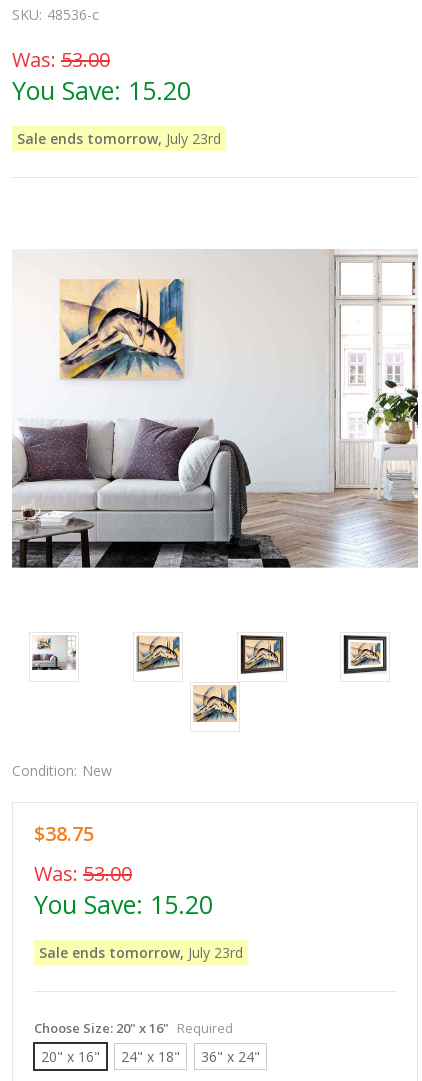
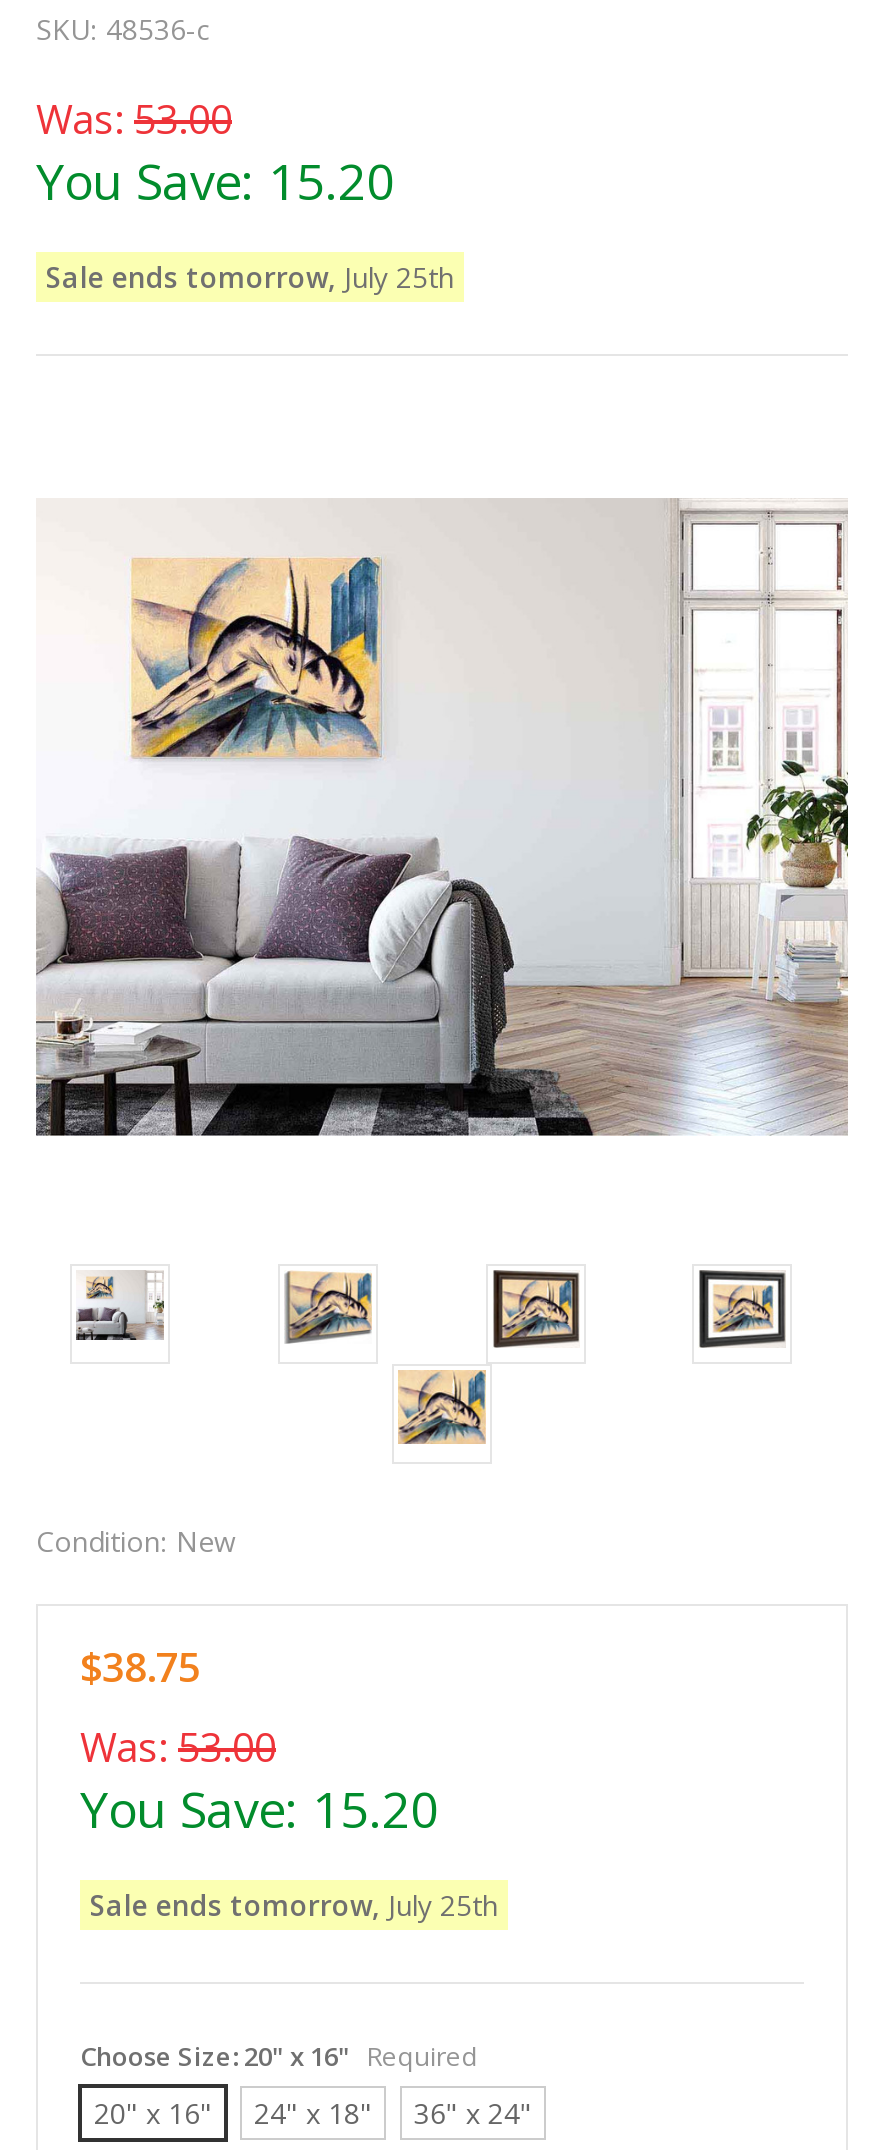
- Sale ends tomorrow, July 23rd
+ Sale ends tomorrow, July 25th

- Sale ends tomorrow, July 23rd
+ Sale ends tomorrow, July 25th
